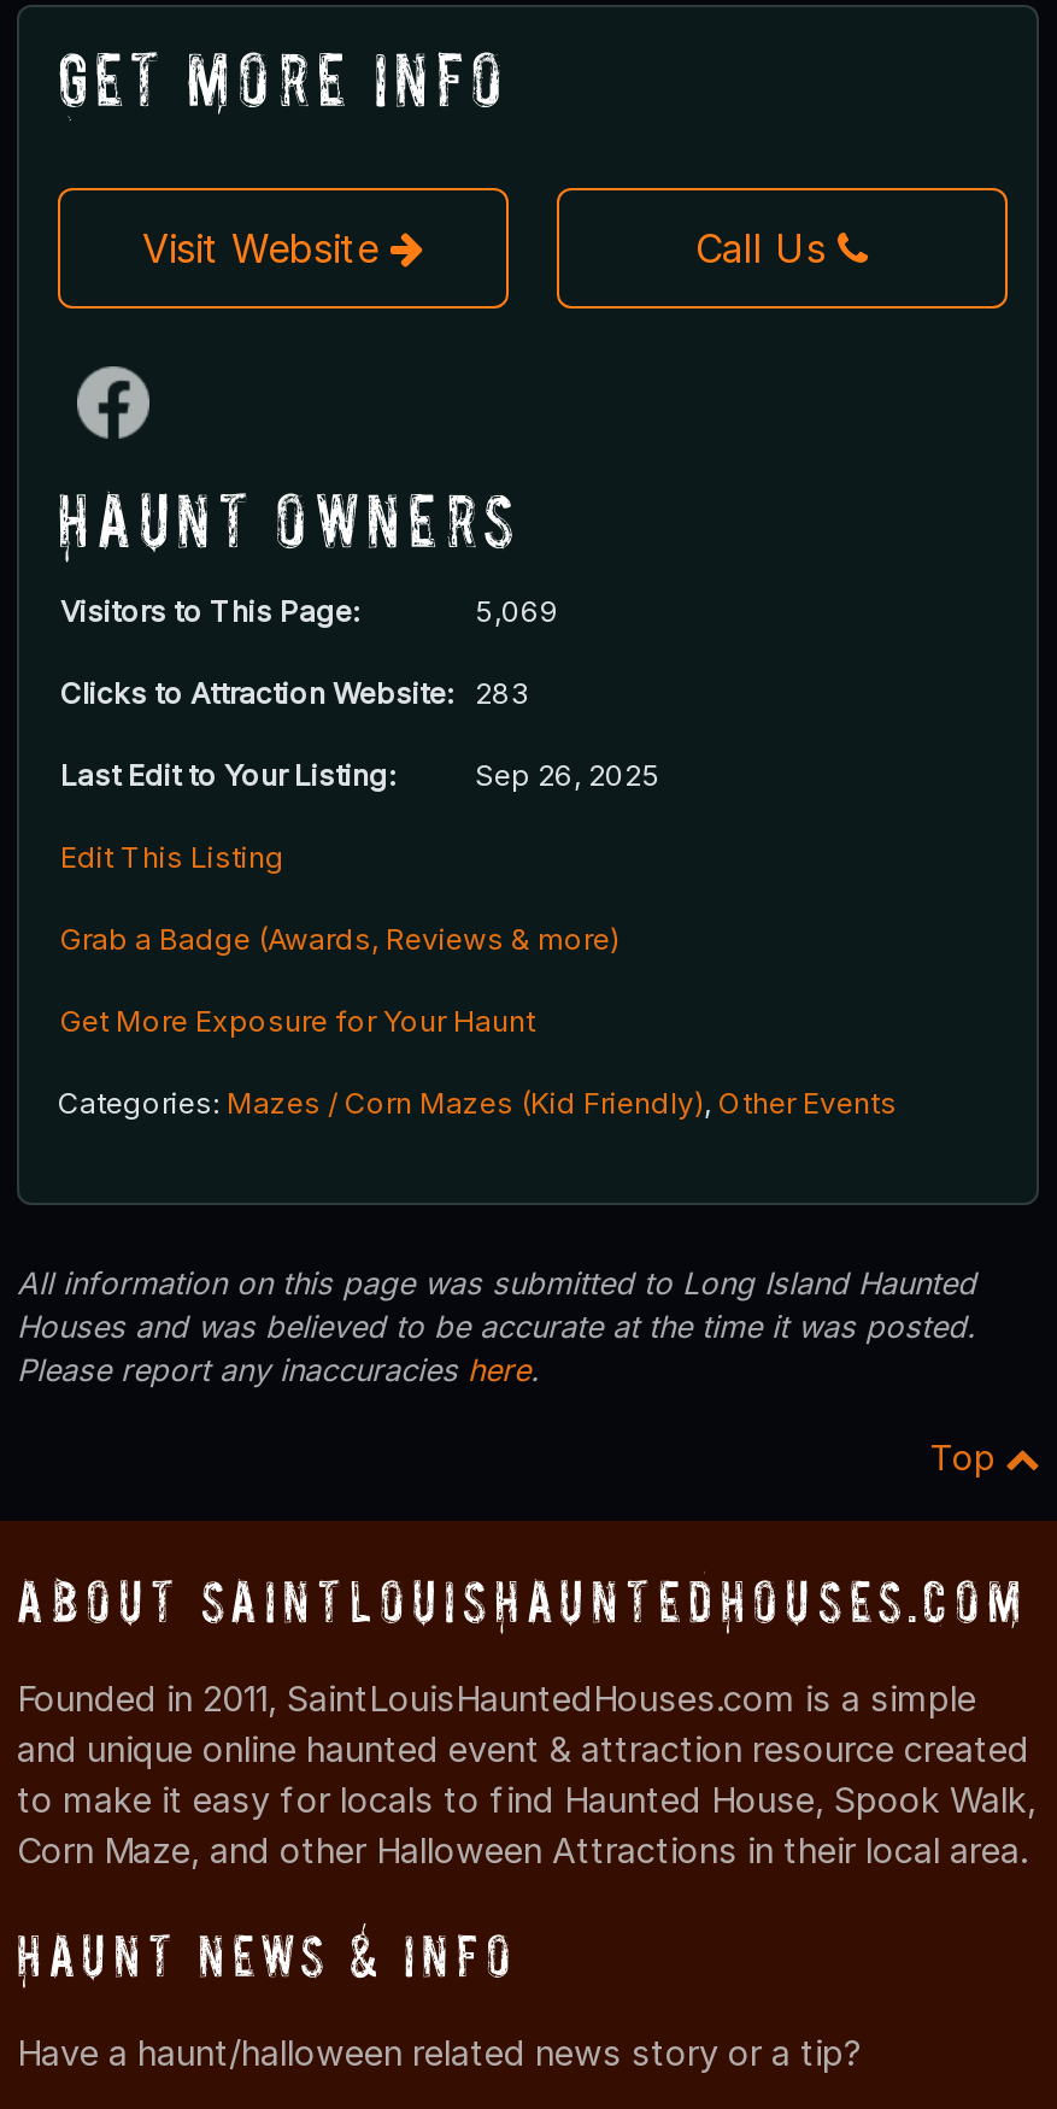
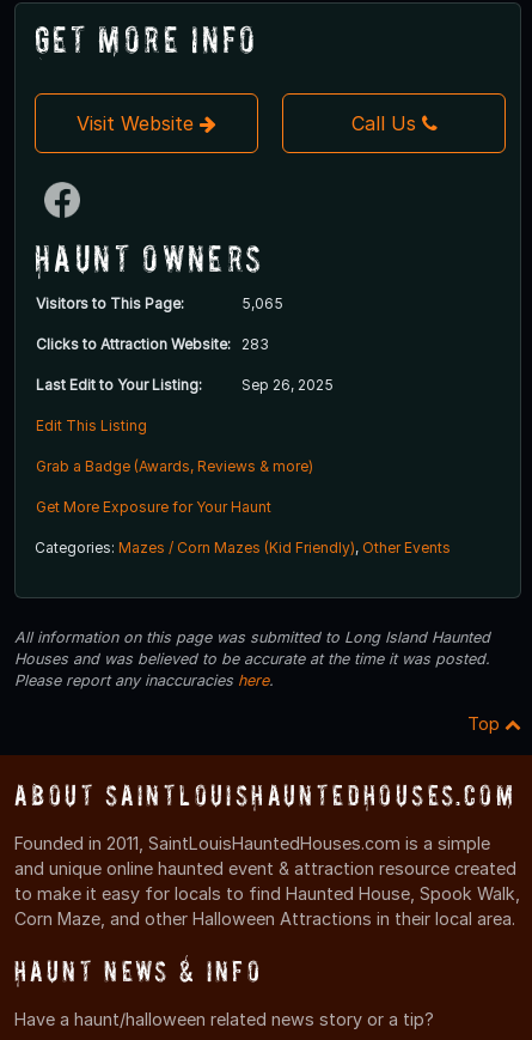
- 5,069
+ 5,065
